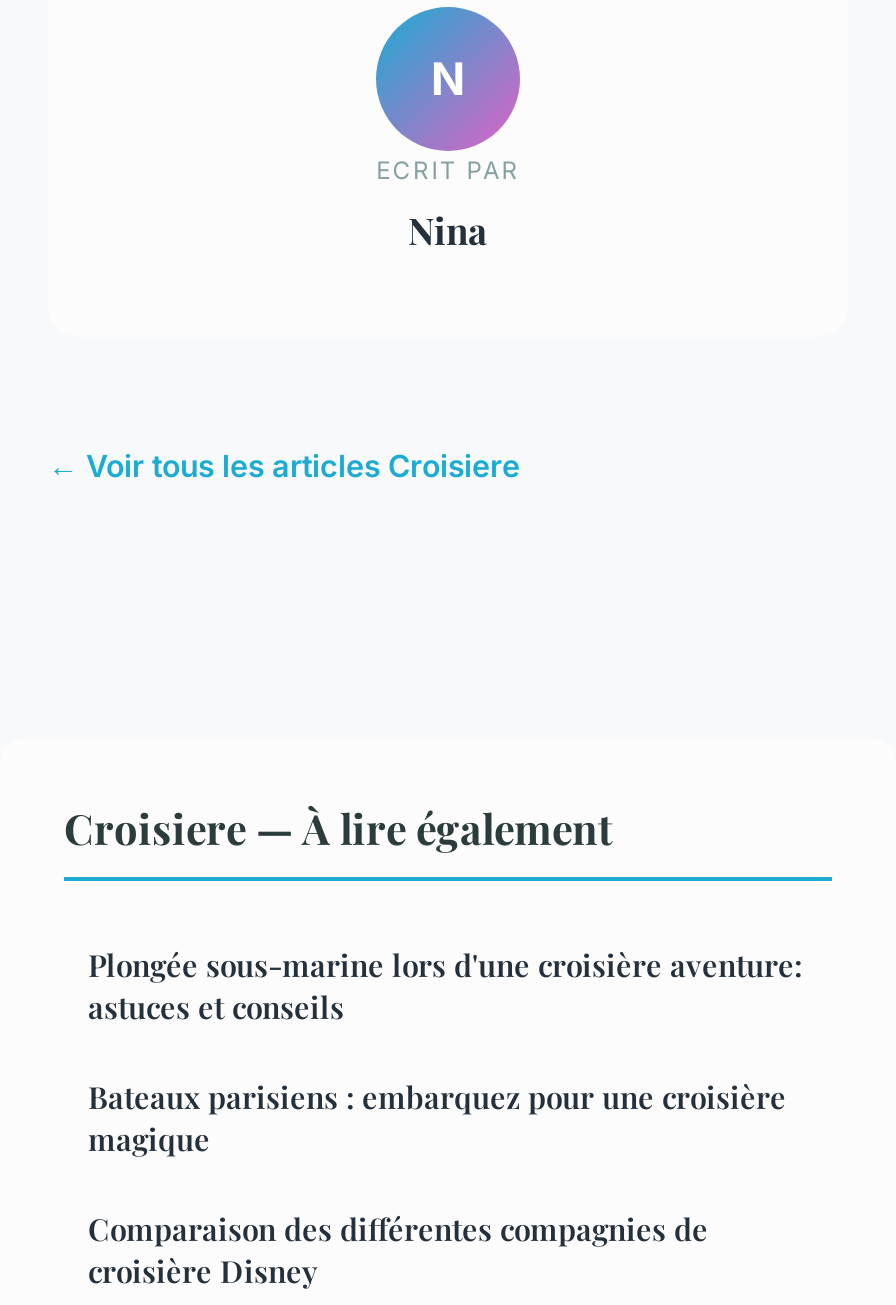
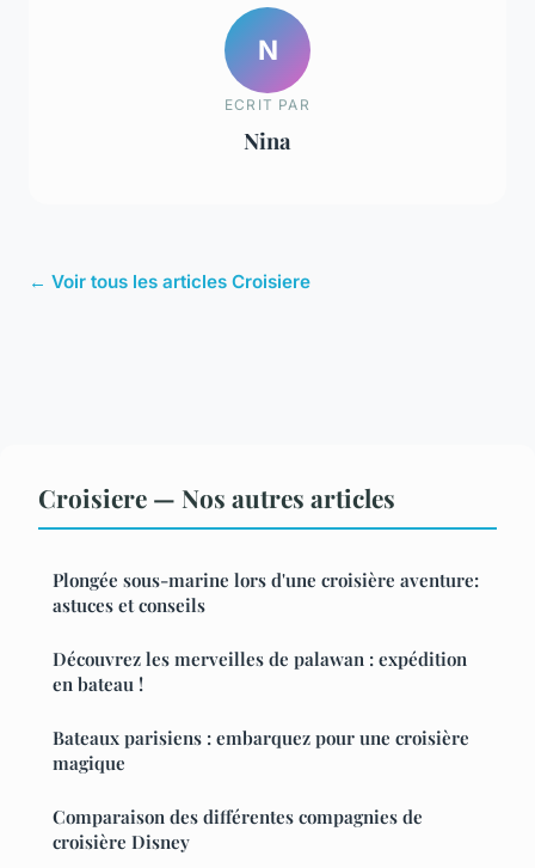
- Croisiere — À lire également
+ Croisiere — Nos autres articles

+ Découvrez les merveilles de palawan : expédition
+ en bateau !
